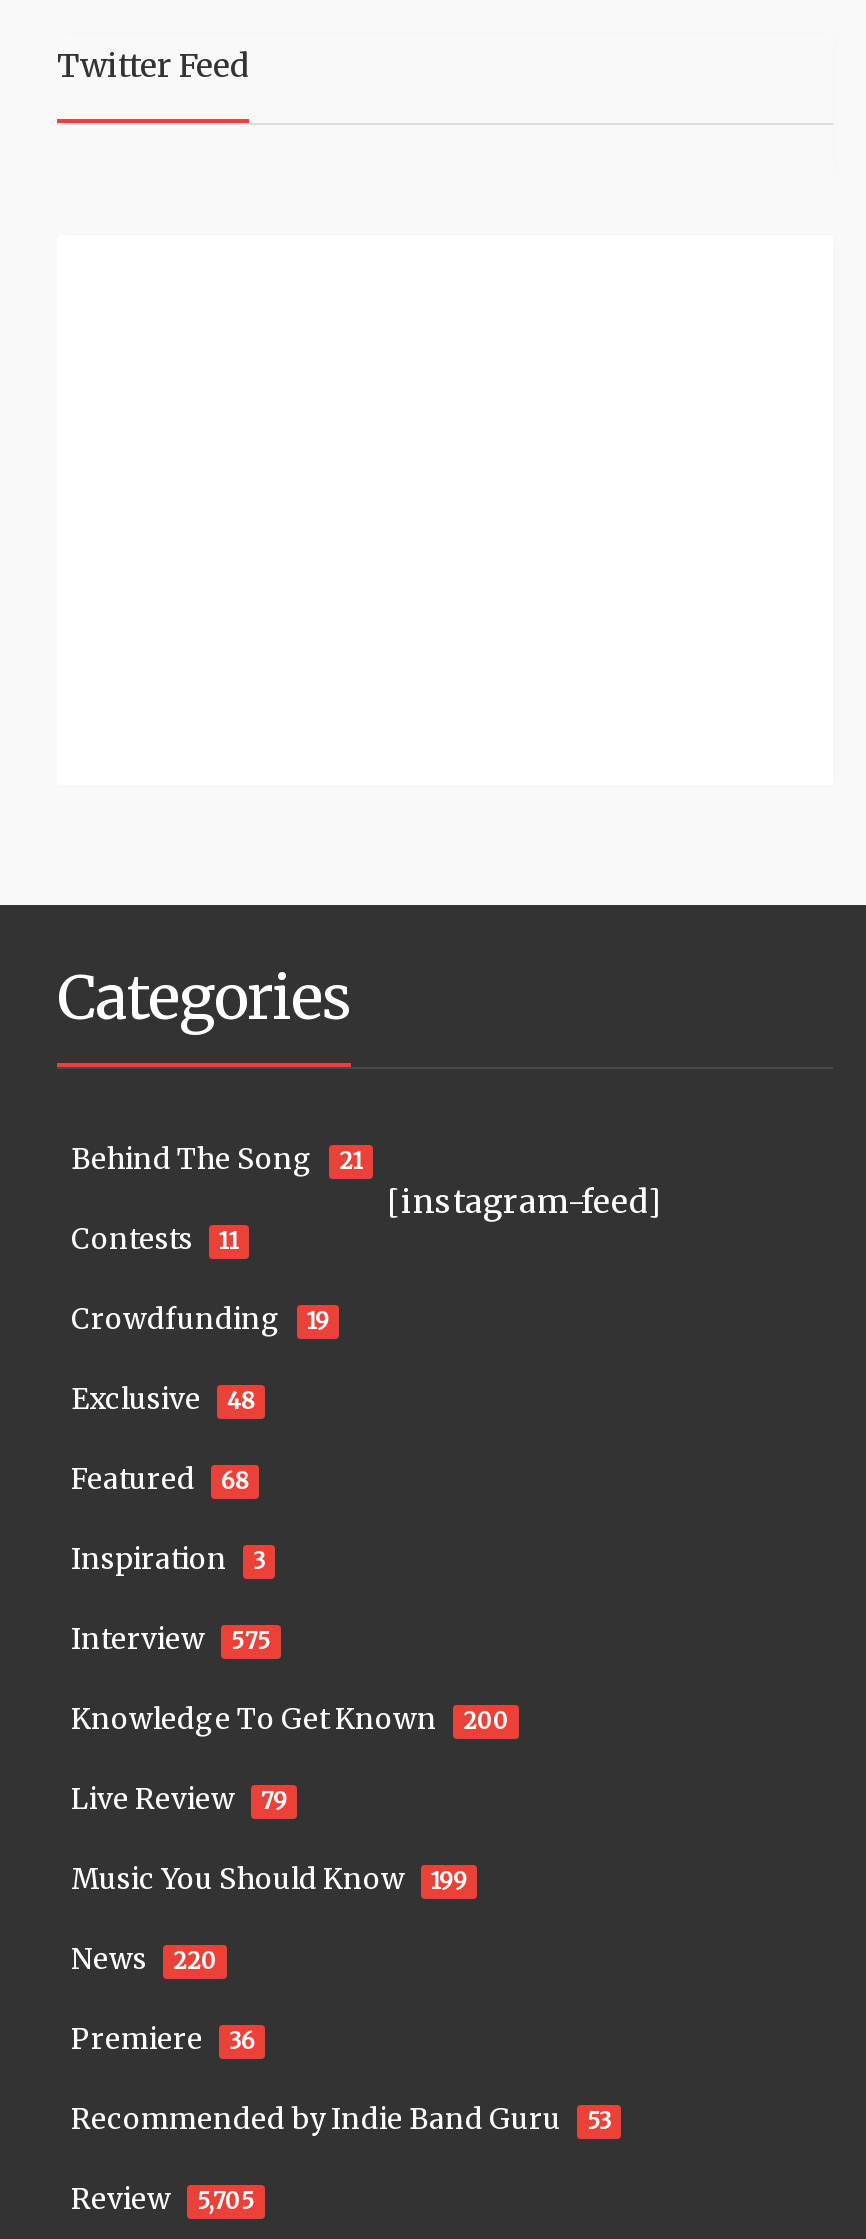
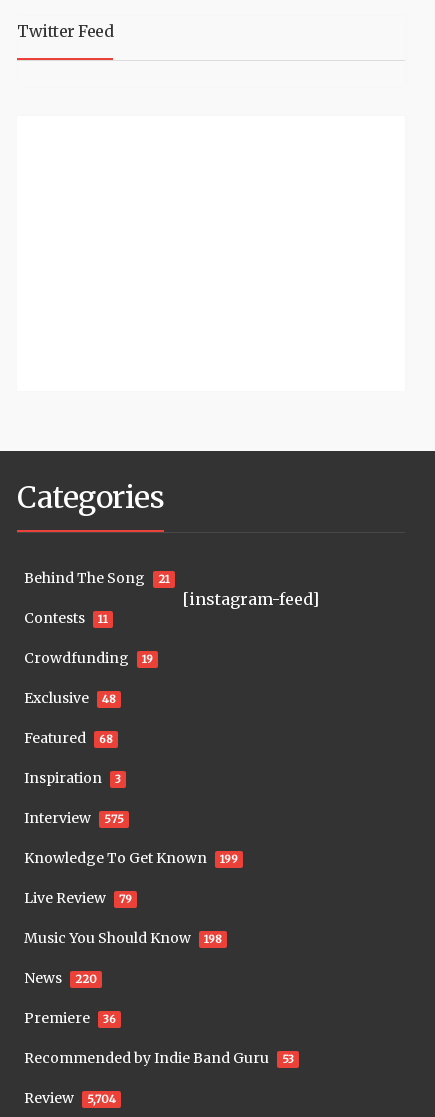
- Knowledge To Get Known 200
+ Knowledge To Get Known 199

- Music You Should Know 199
+ Music You Should Know 198

- Review 5,705
+ Review 5,704
